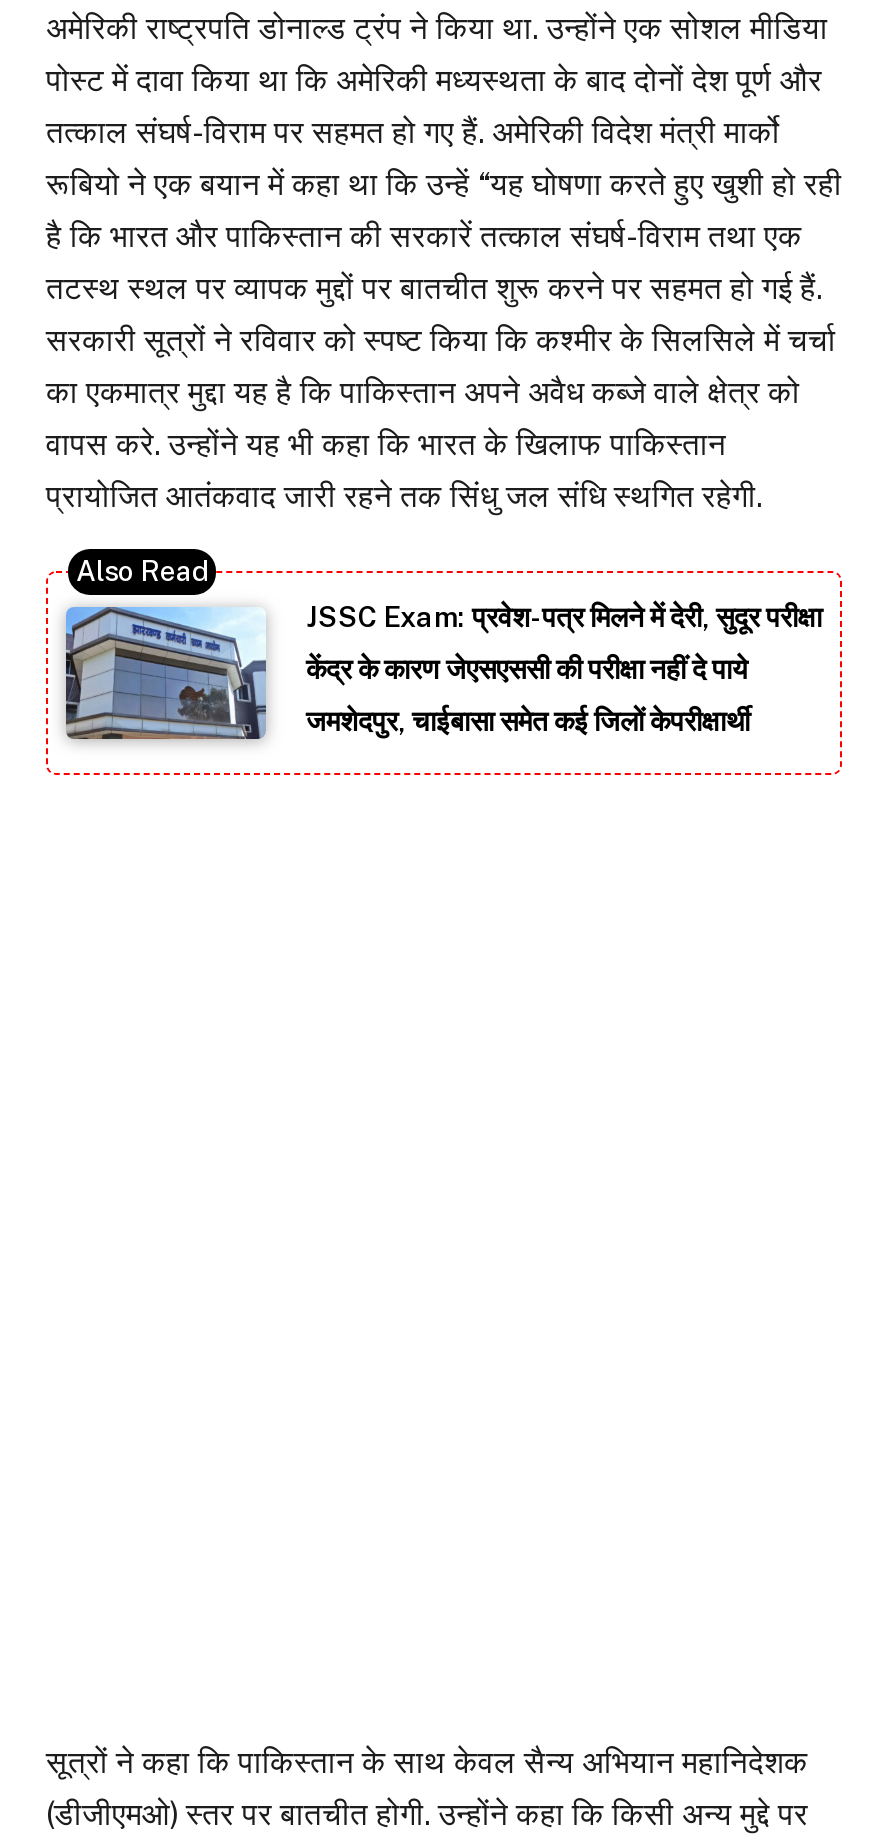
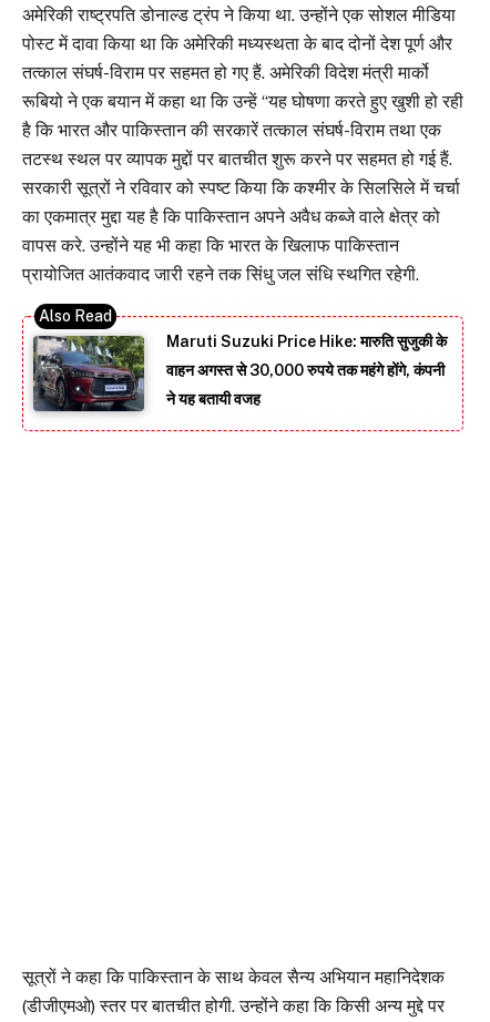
- [image]
- JSSC Exam: प्रवेश-पत्र मिलने में देरी, सुदूर परीक्षा
+ [image]
+ Maruti Suzuki Price Hike: मारुति सुजुकी के

- केंद्र के कारण जेएसएससी की परीक्षा नहीं दे पाये
+ वाहन अगस्त से 30,000 रुपये तक महंगे होंगे, कंपनी

- जमशेदपुर, चाईबासा समेत कई जिलों केपरीक्षार्थी
+ ने यह बतायी वजह
